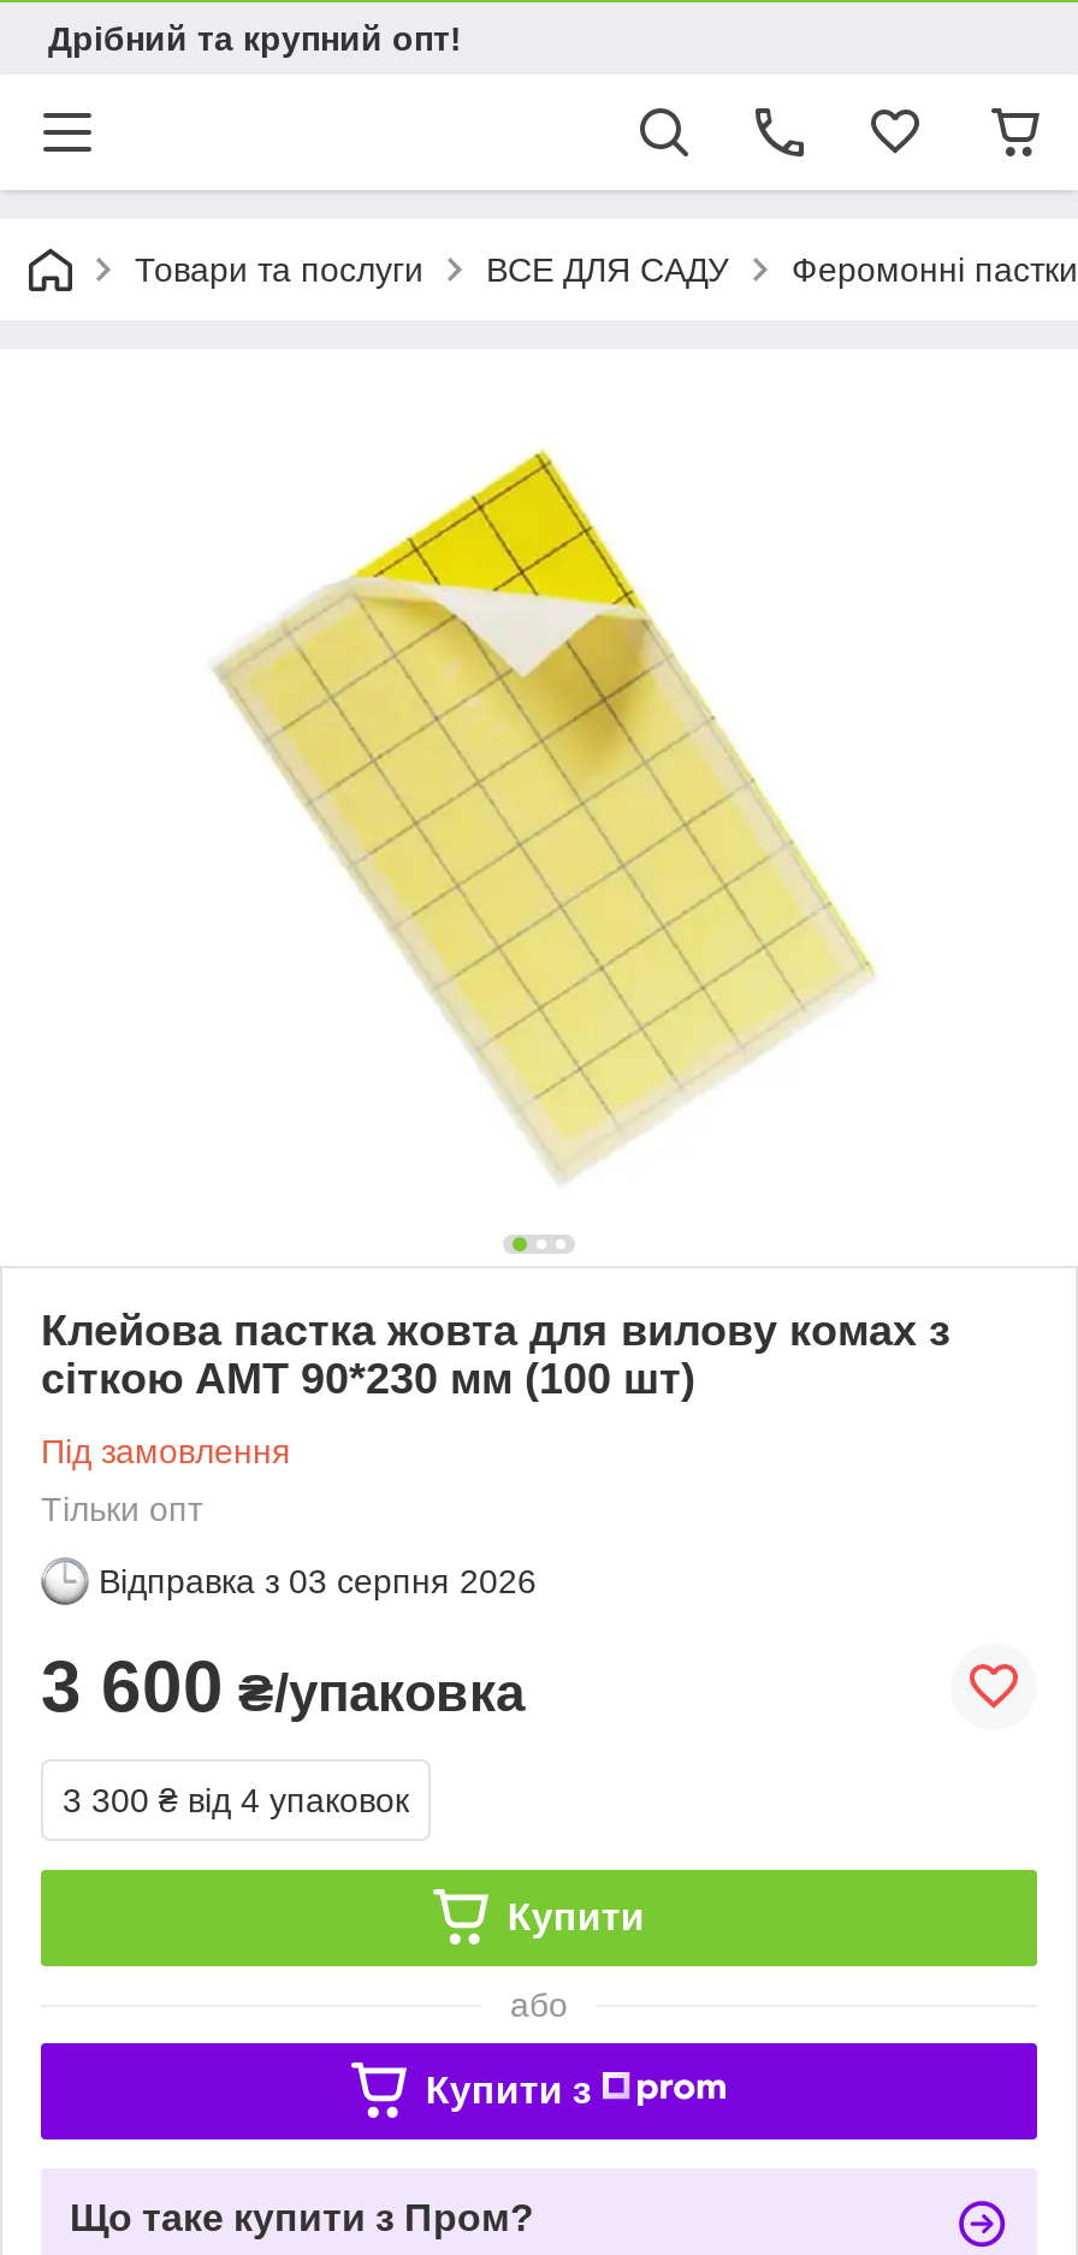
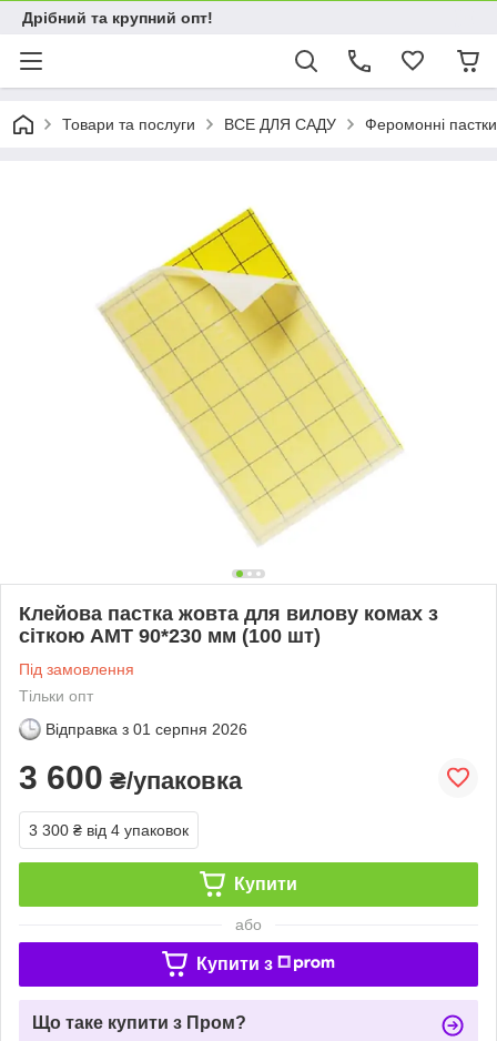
- Відправка з 03 серпня 2026
+ Відправка з 01 серпня 2026
